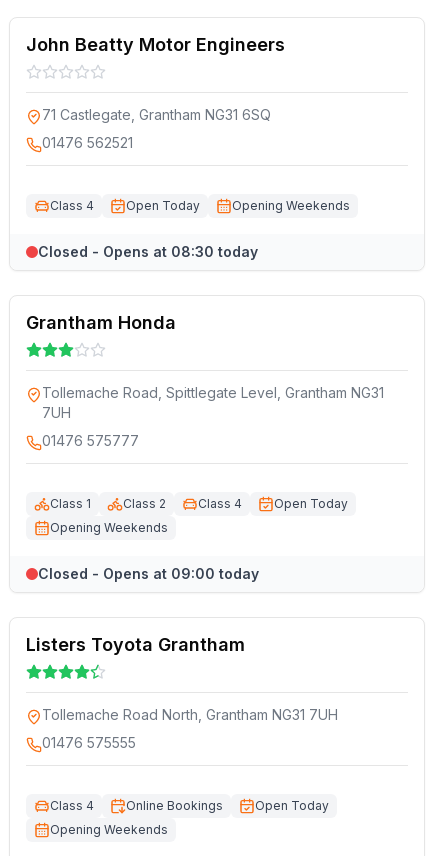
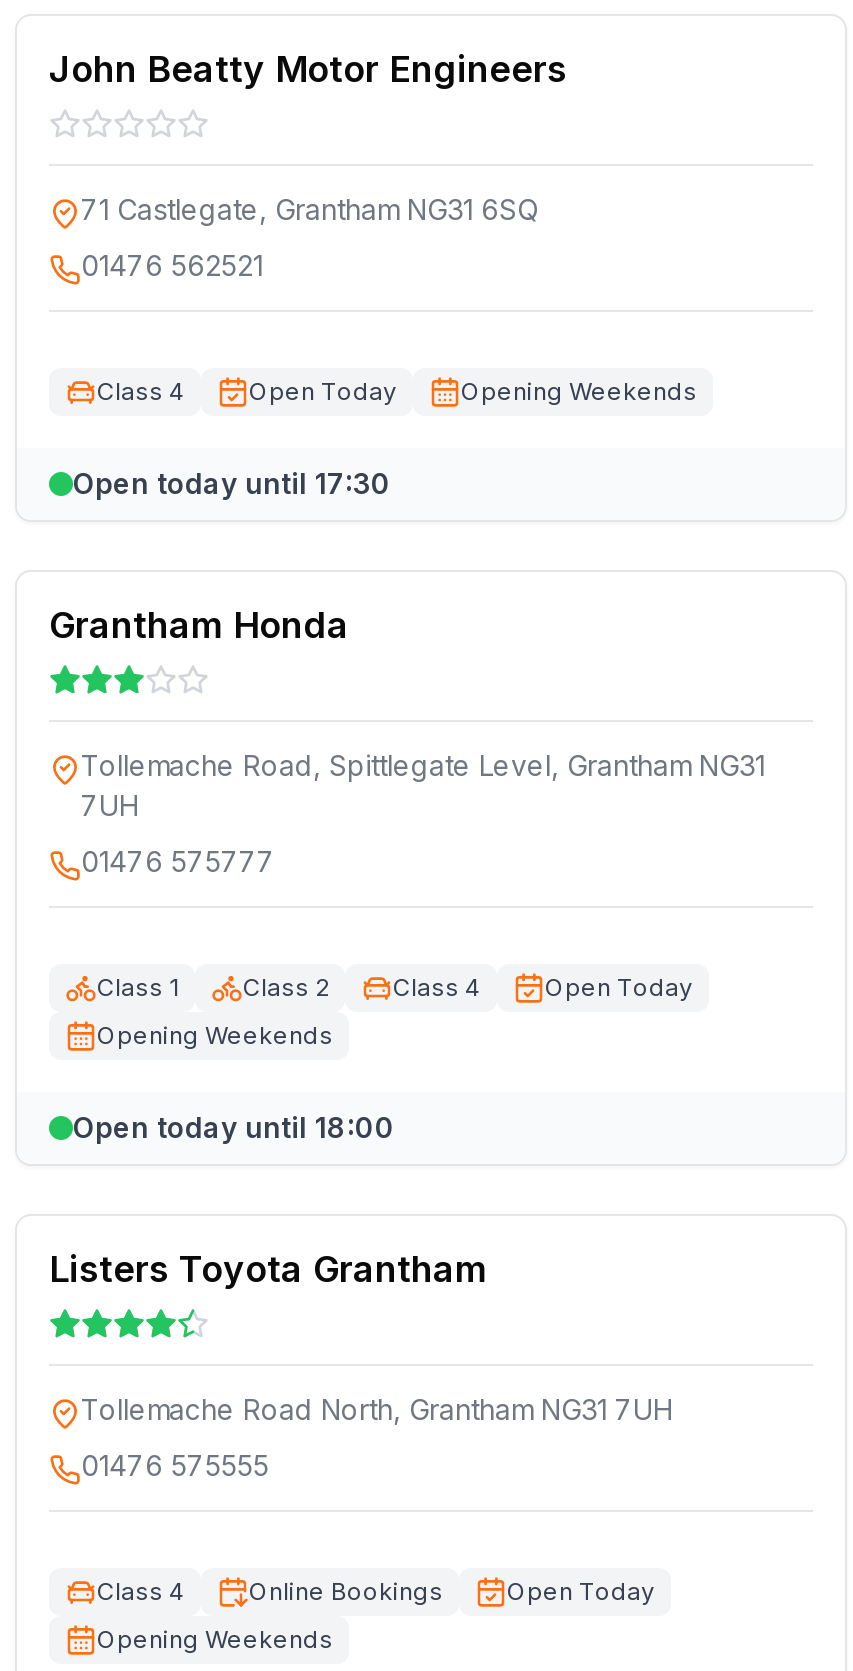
- Closed - Opens at 08:30 today
+ Open today until 17:30

- Closed - Opens at 09:00 today
+ Open today until 18:00
